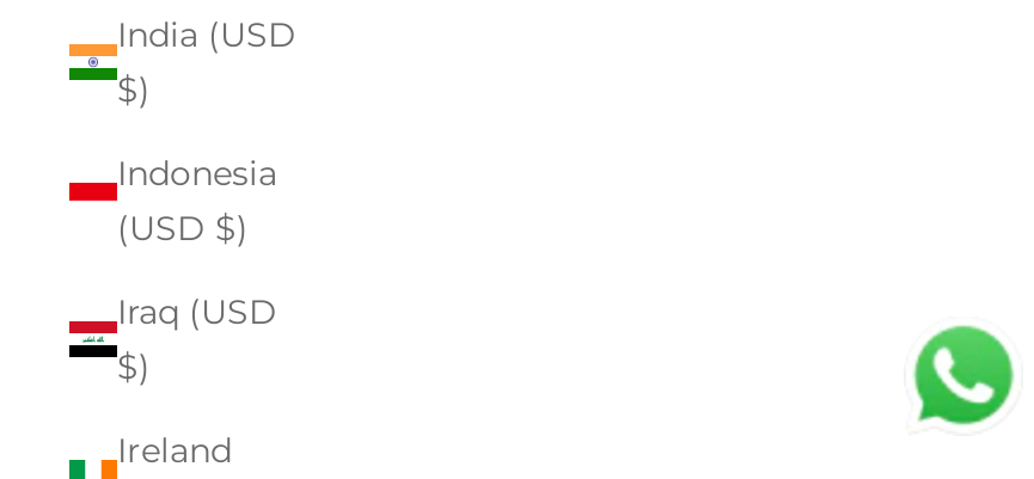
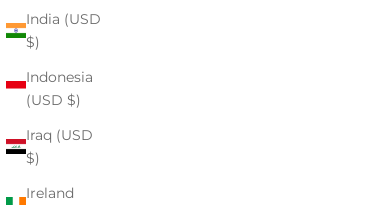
- [image]
